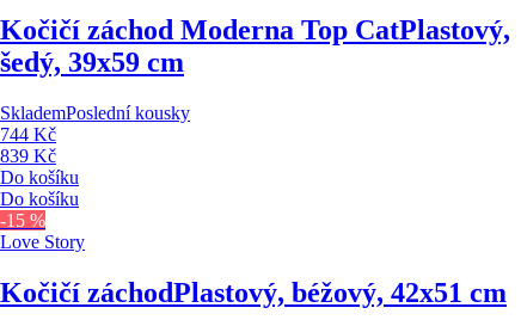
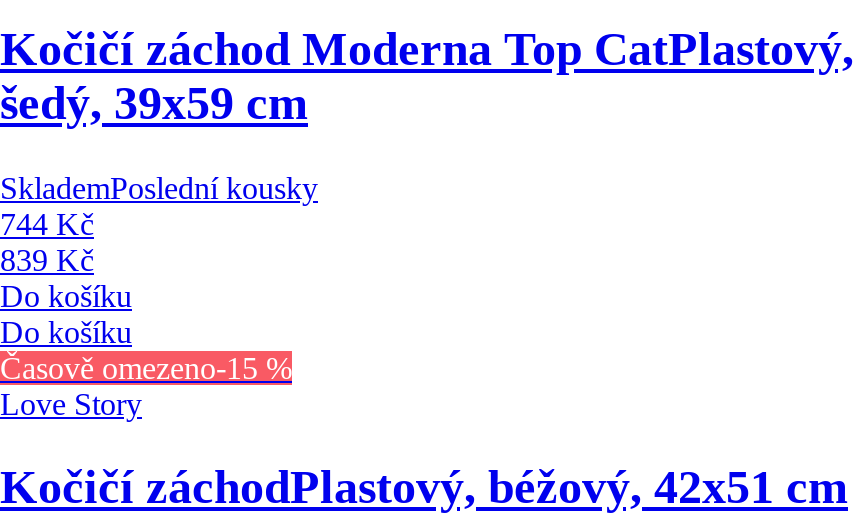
- -15 %
+ Časově omezeno-15 %
